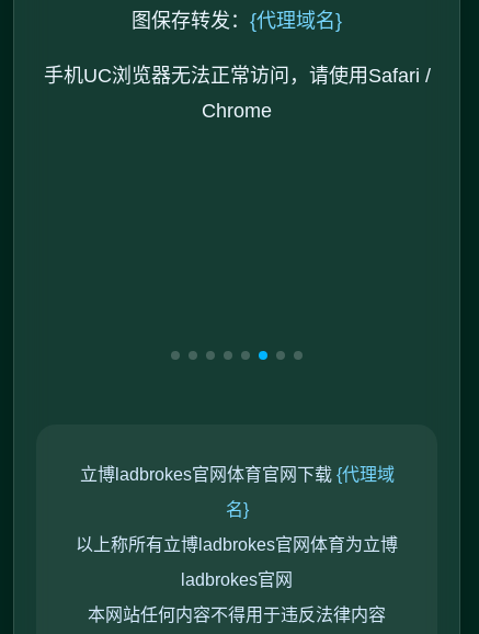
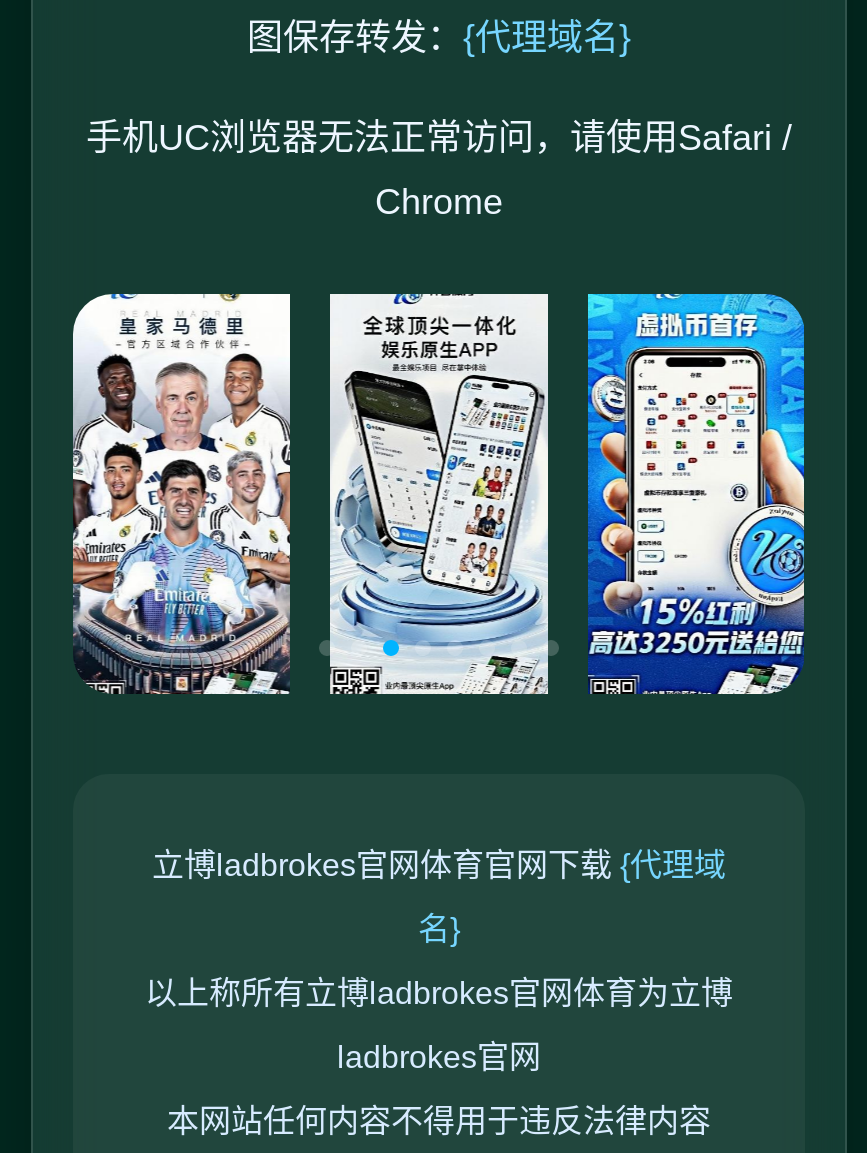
+ [image]

+ [image]

+ [image]
